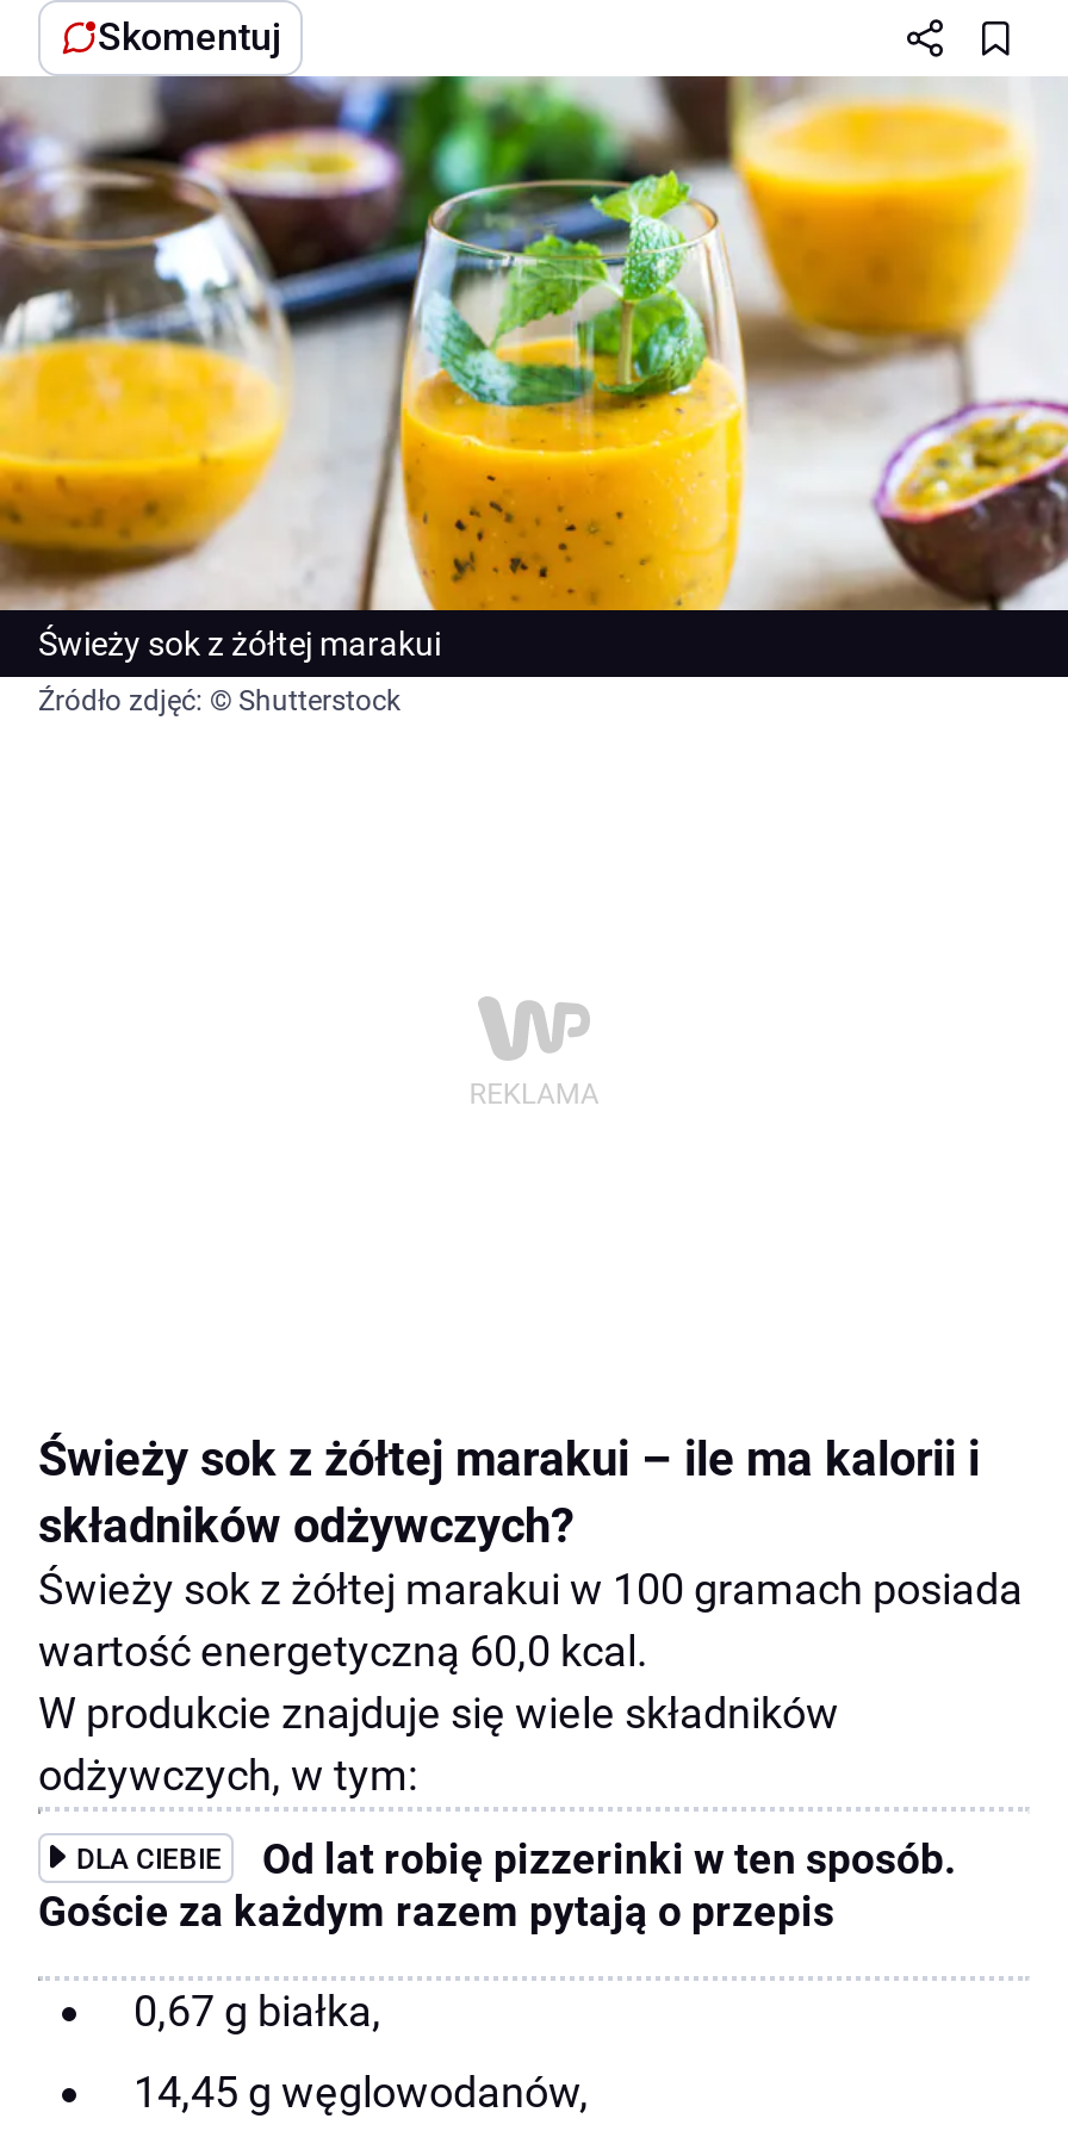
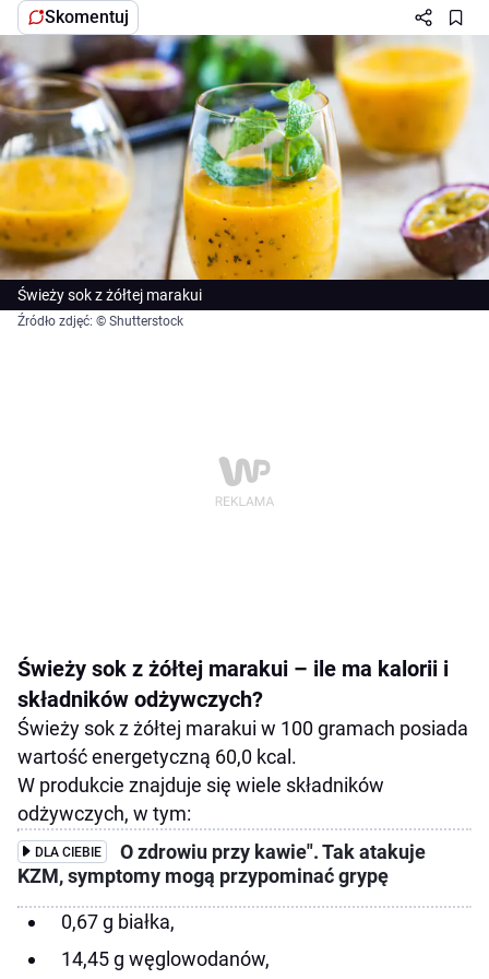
- Od lat robię pizzerinki w ten sposób.
- Goście za każdym razem pytają o przepis
+ O zdrowiu przy kawie". Tak atakuje
+ KZM, symptomy mogą przypominać grypę
